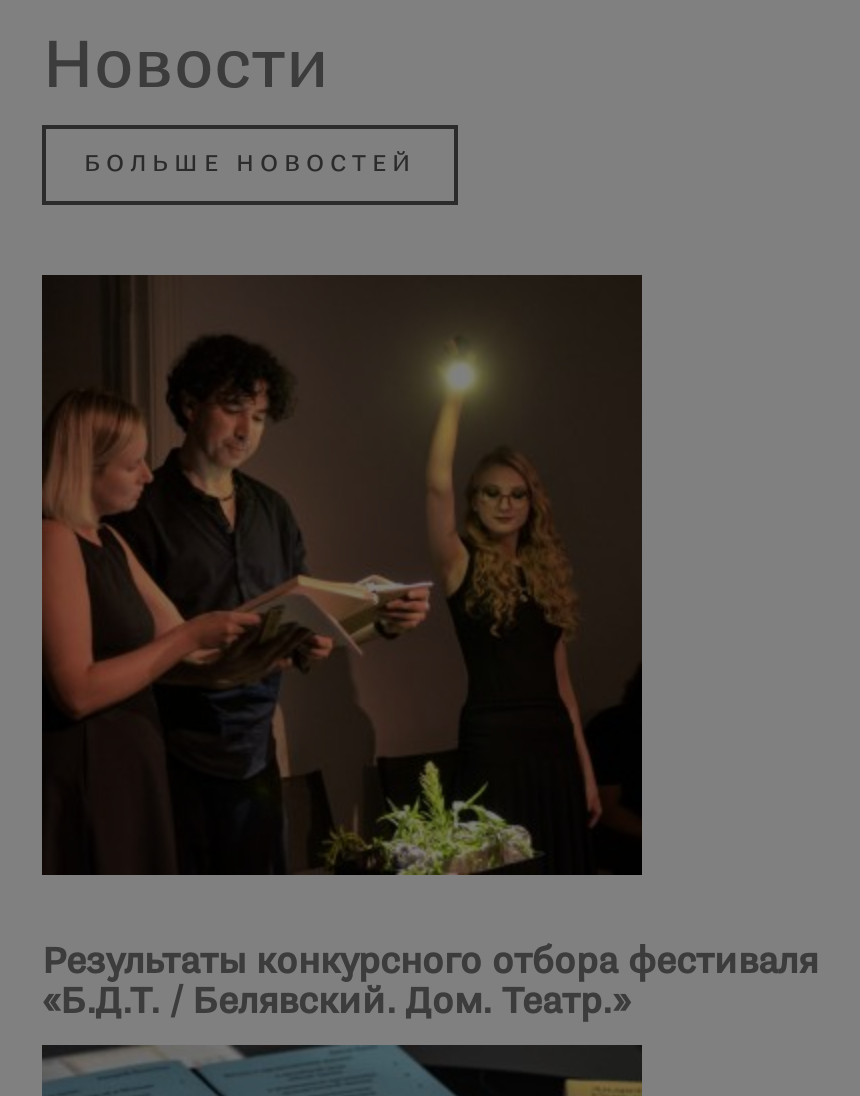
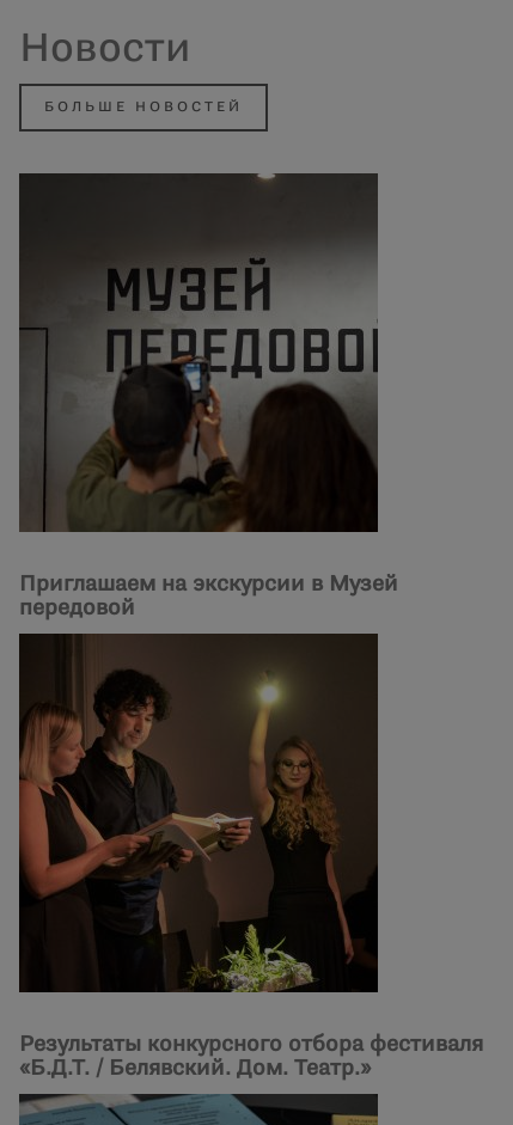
+ [image]
+ Приглашаем на экскурсии в Музей
+ передовой
